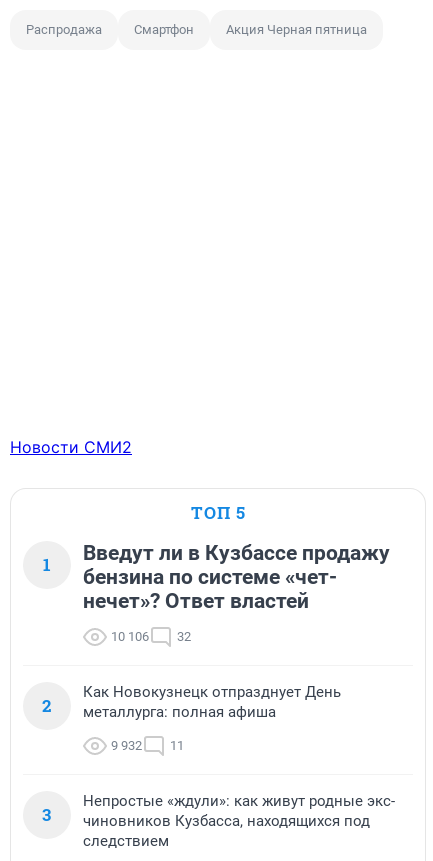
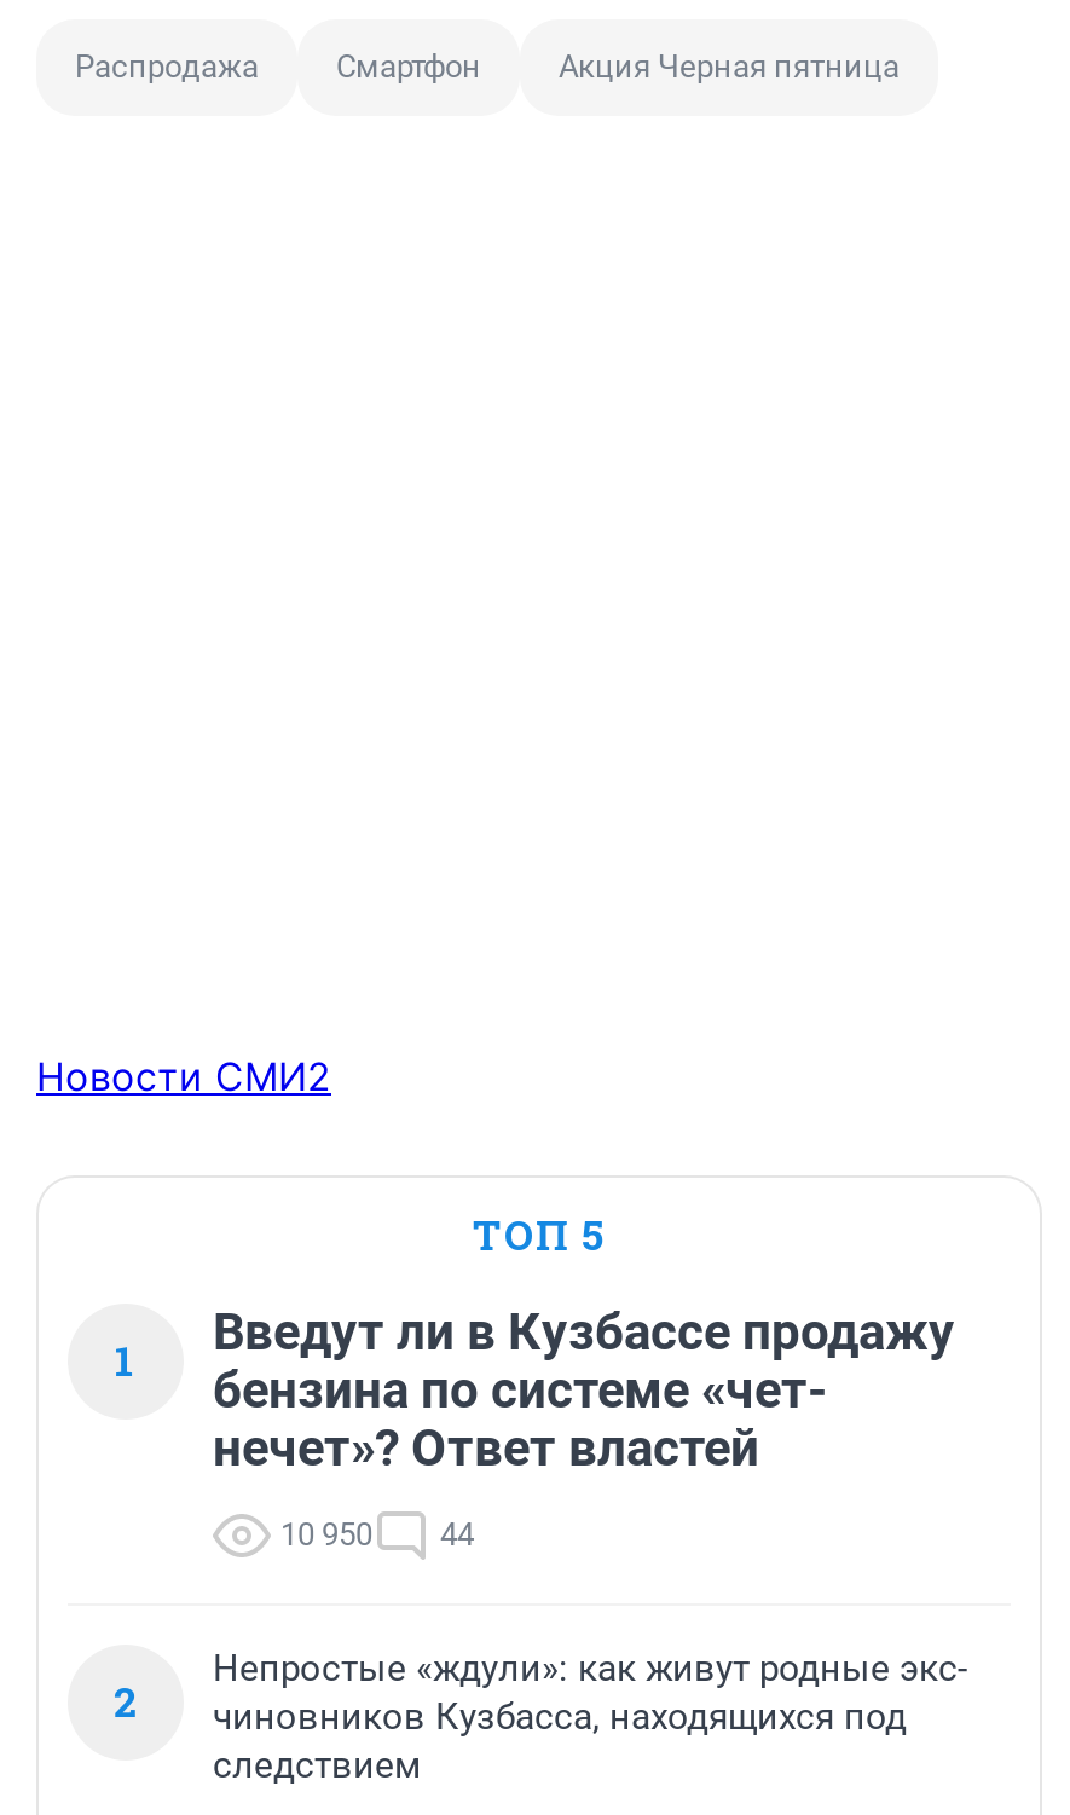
- 10 106
+ 10 950

- 32
+ 44

- Как Новокузнецк отпразднует День
- металлурга: полная афиша
- 9 932
- 11
- 3
